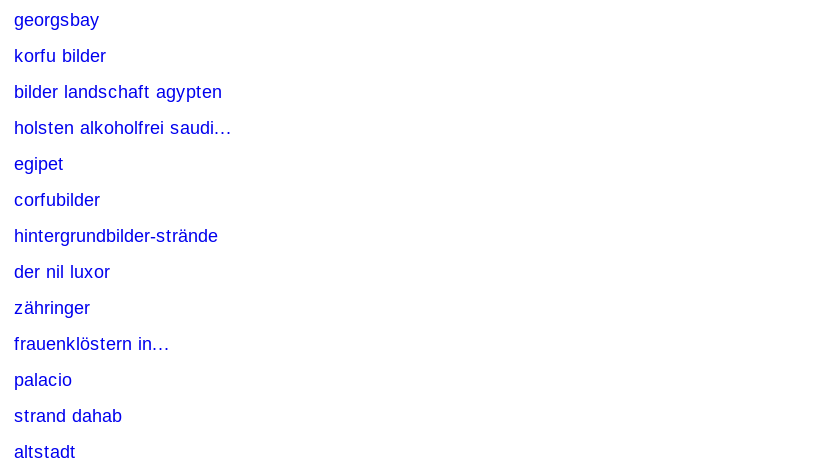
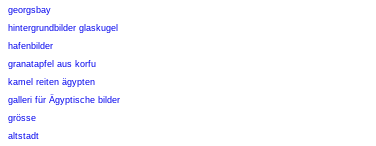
- korfu bilder
- bilder landschaft agypten
- holsten alkoholfrei saudi...
- egipet
- corfubilder
- hintergrundbilder-strände
- der nil luxor
- zähringer
- frauenklöstern in...
- palacio
- strand dahab
+ hintergrundbilder glaskugel
+ hafenbilder
+ granatapfel aus korfu
+ kamel reiten ägypten
+ galleri für Ägyptische bilder
+ grösse
